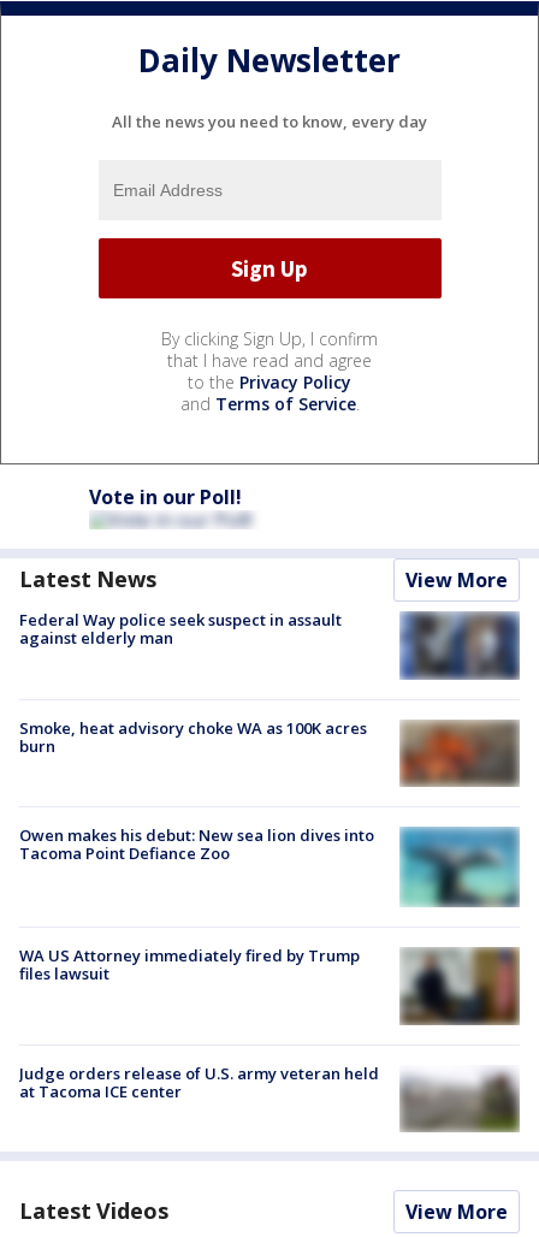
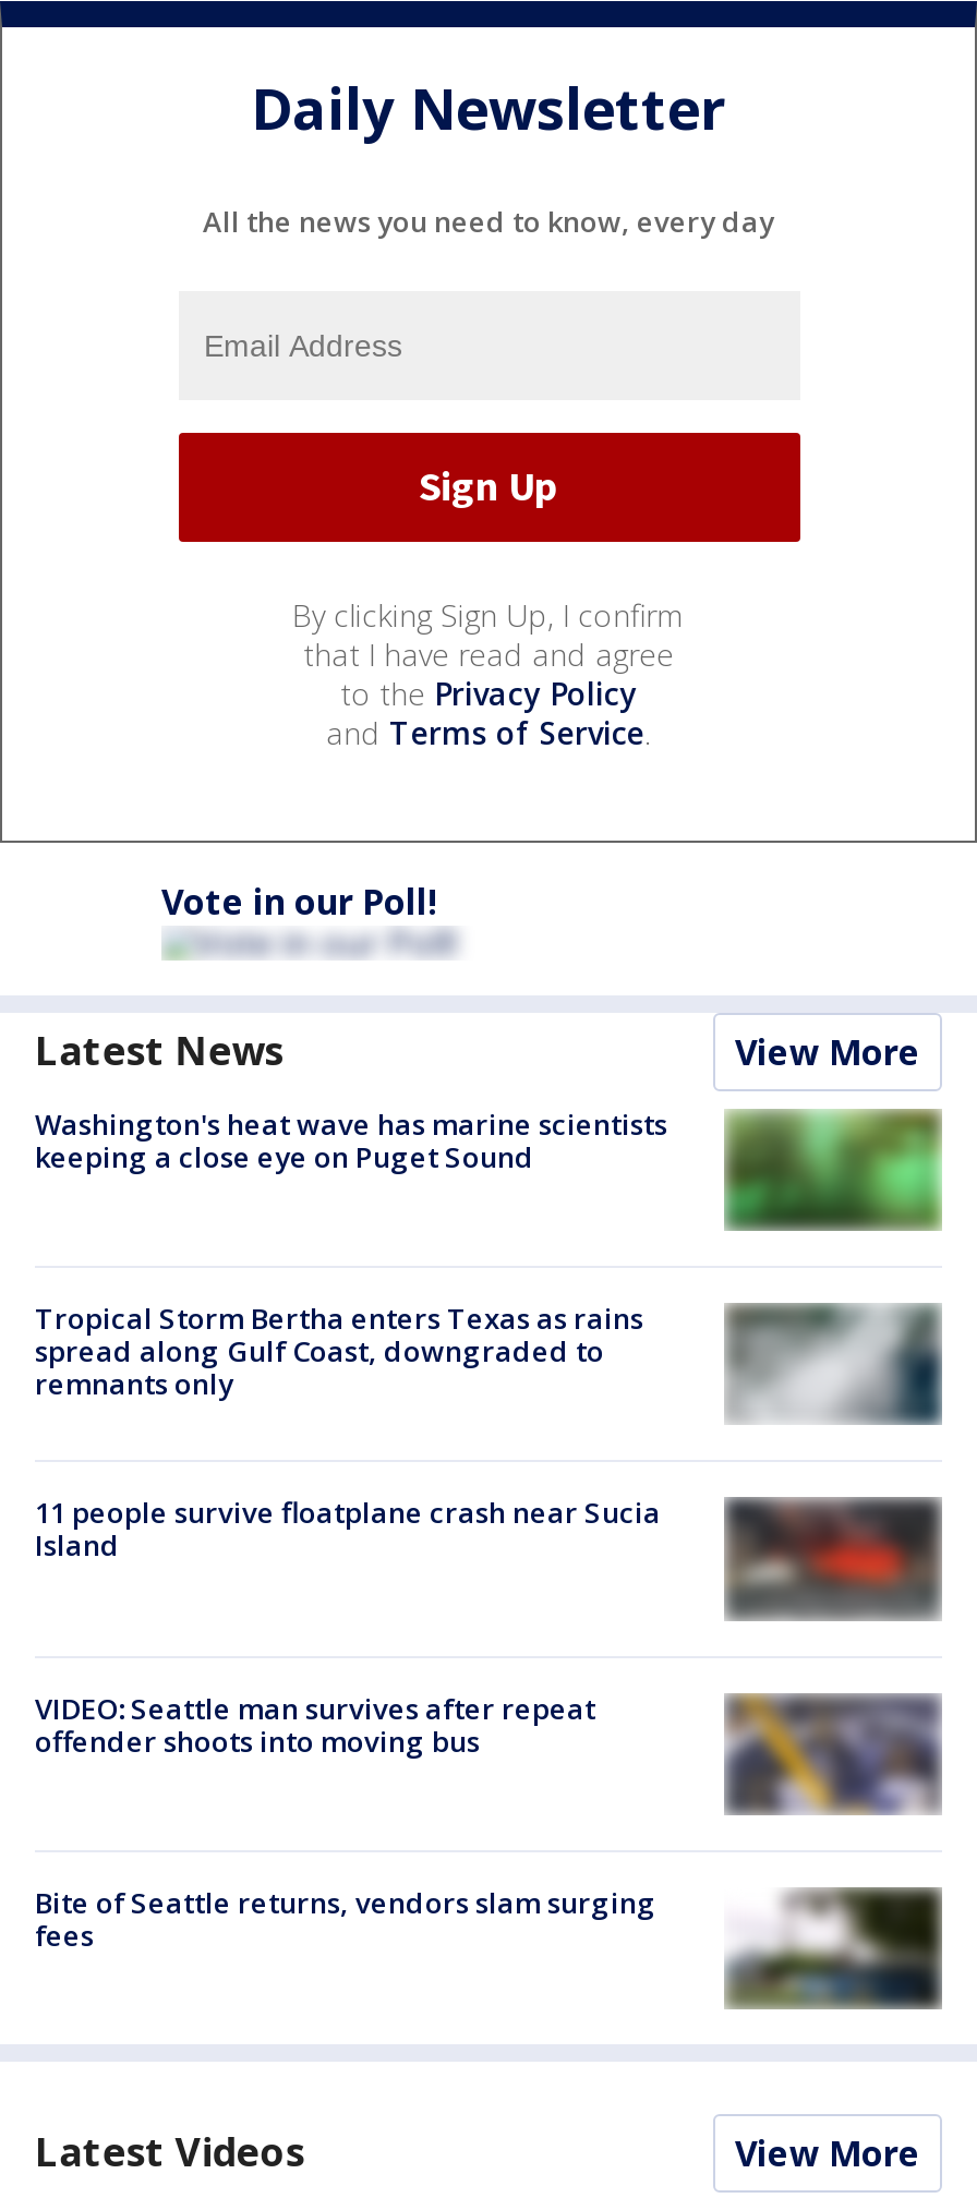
- Federal Way police seek suspect in assault
- against elderly man
+ Washington's heat wave has marine scientists
+ keeping a close eye on Puget Sound

- [image]
+ [image]

- [image]
- Smoke, heat advisory choke WA as 100K acres
- burn
+ [image]
+ Tropical Storm Bertha enters Texas as rains
+ spread along Gulf Coast, downgraded to
+ remnants only

- [image]
- Owen makes his debut: New sea lion dives into
- Tacoma Point Defiance Zoo
+ [image]
+ 11 people survive floatplane crash near Sucia
+ Island

- WA US Attorney immediately fired by Trump
- files lawsuit
+ VIDEO: Seattle man survives after repeat
+ offender shoots into moving bus

- [image]
+ [image]

- Judge orders release of U.S. army veteran held
- at Tacoma ICE center
+ Bite of Seattle returns, vendors slam surging
+ fees

- [image]
+ [image]
